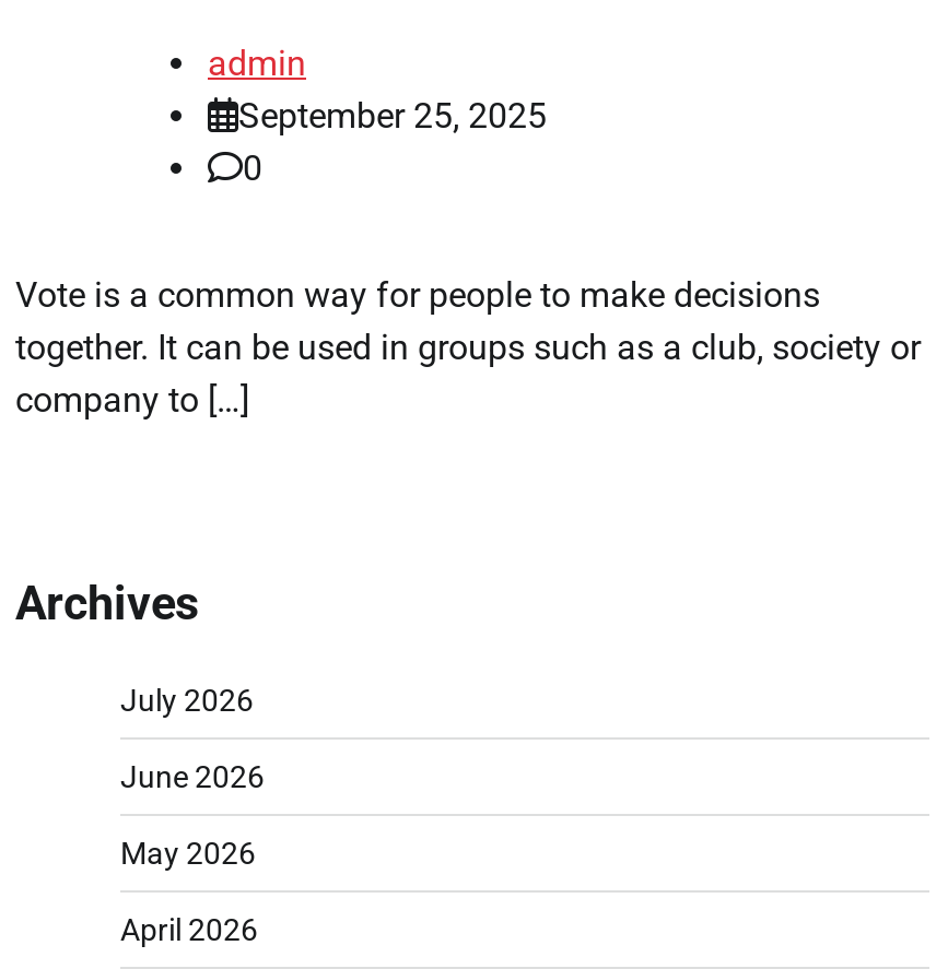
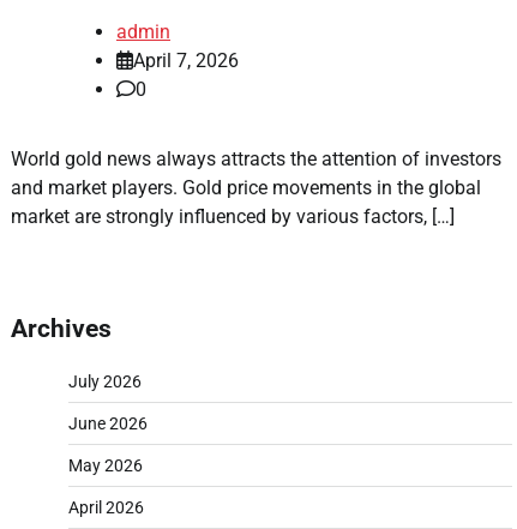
- September 25, 2025
+ April 7, 2026

- Vote is a common way for people to make decisions
- together. It can be used in groups such as a club, society or
- company to […]
+ World gold news always attracts the attention of investors
+ and market players. Gold price movements in the global
+ market are strongly influenced by various factors, […]
